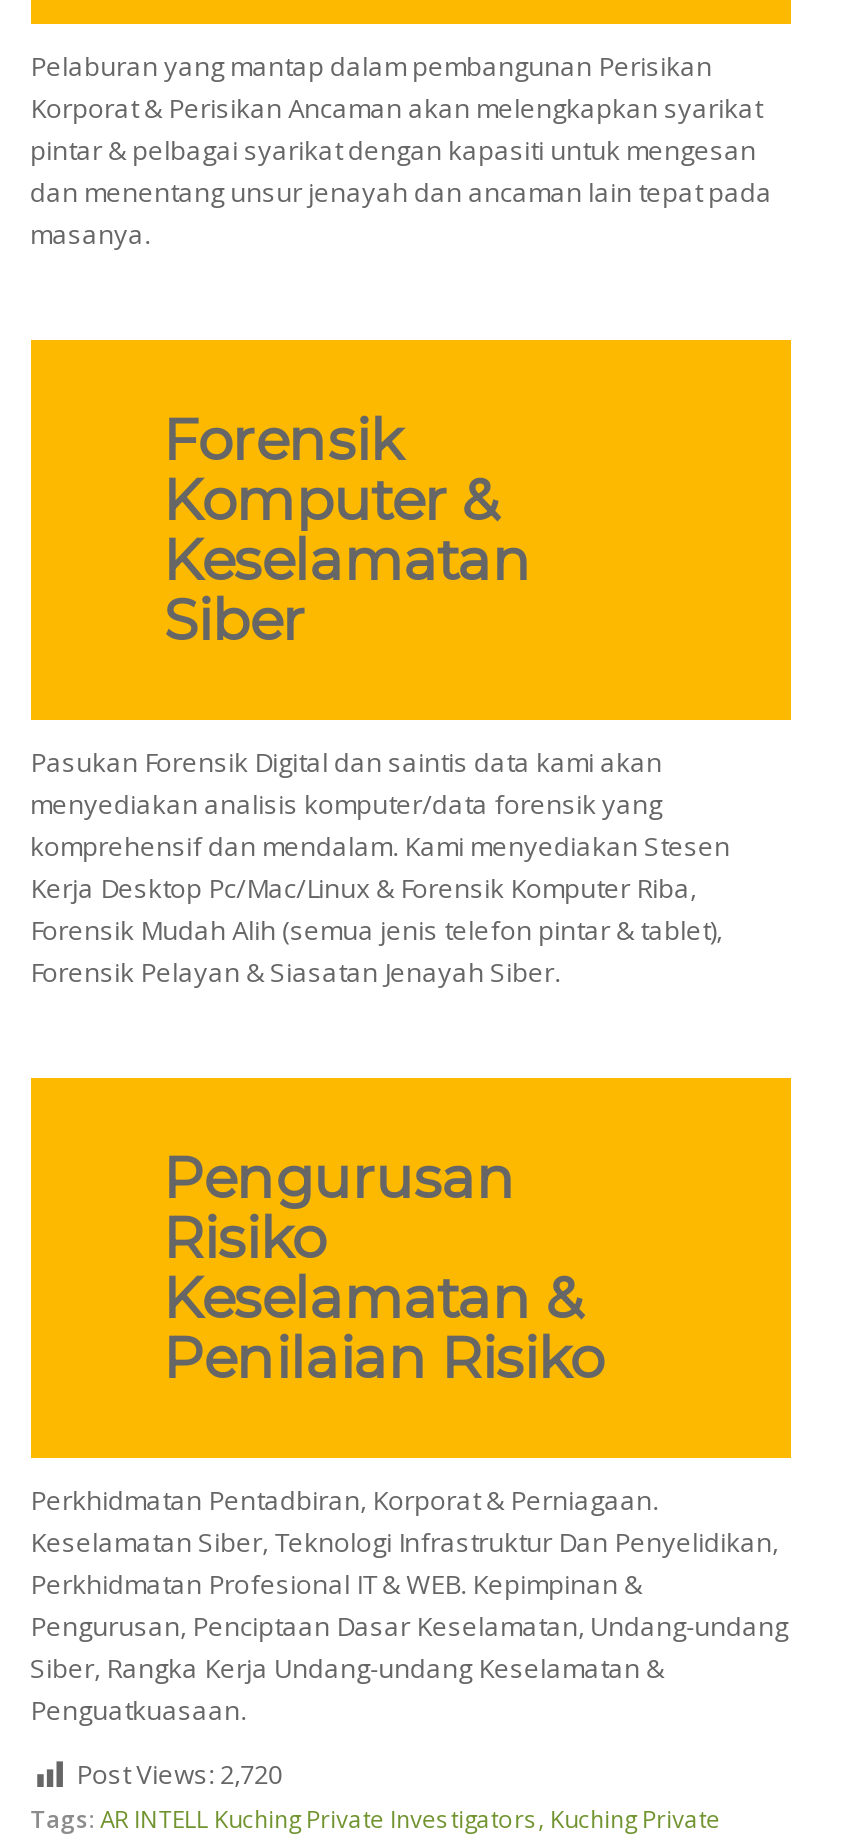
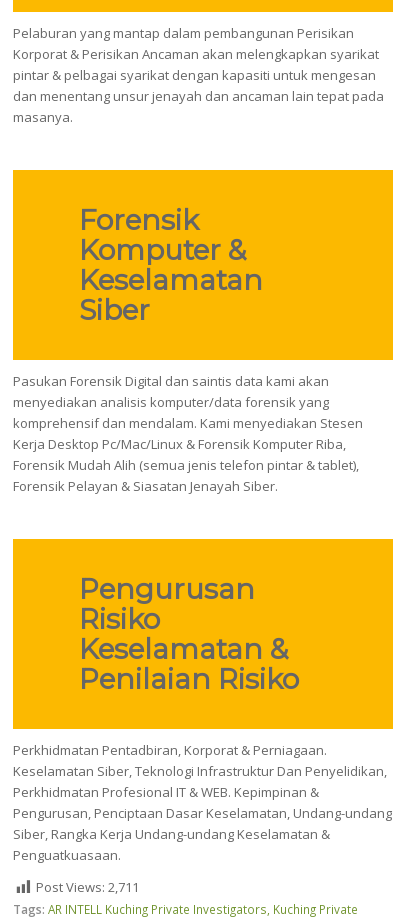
- Post Views: 2,720
+ Post Views: 2,711
